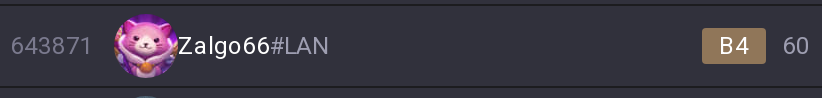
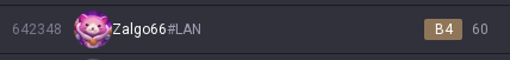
- 643871
+ 642348
